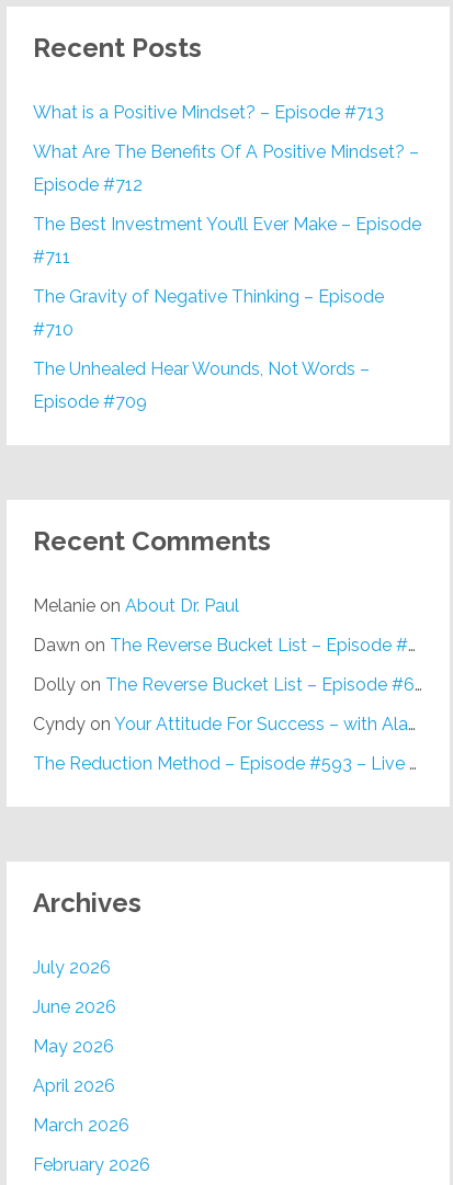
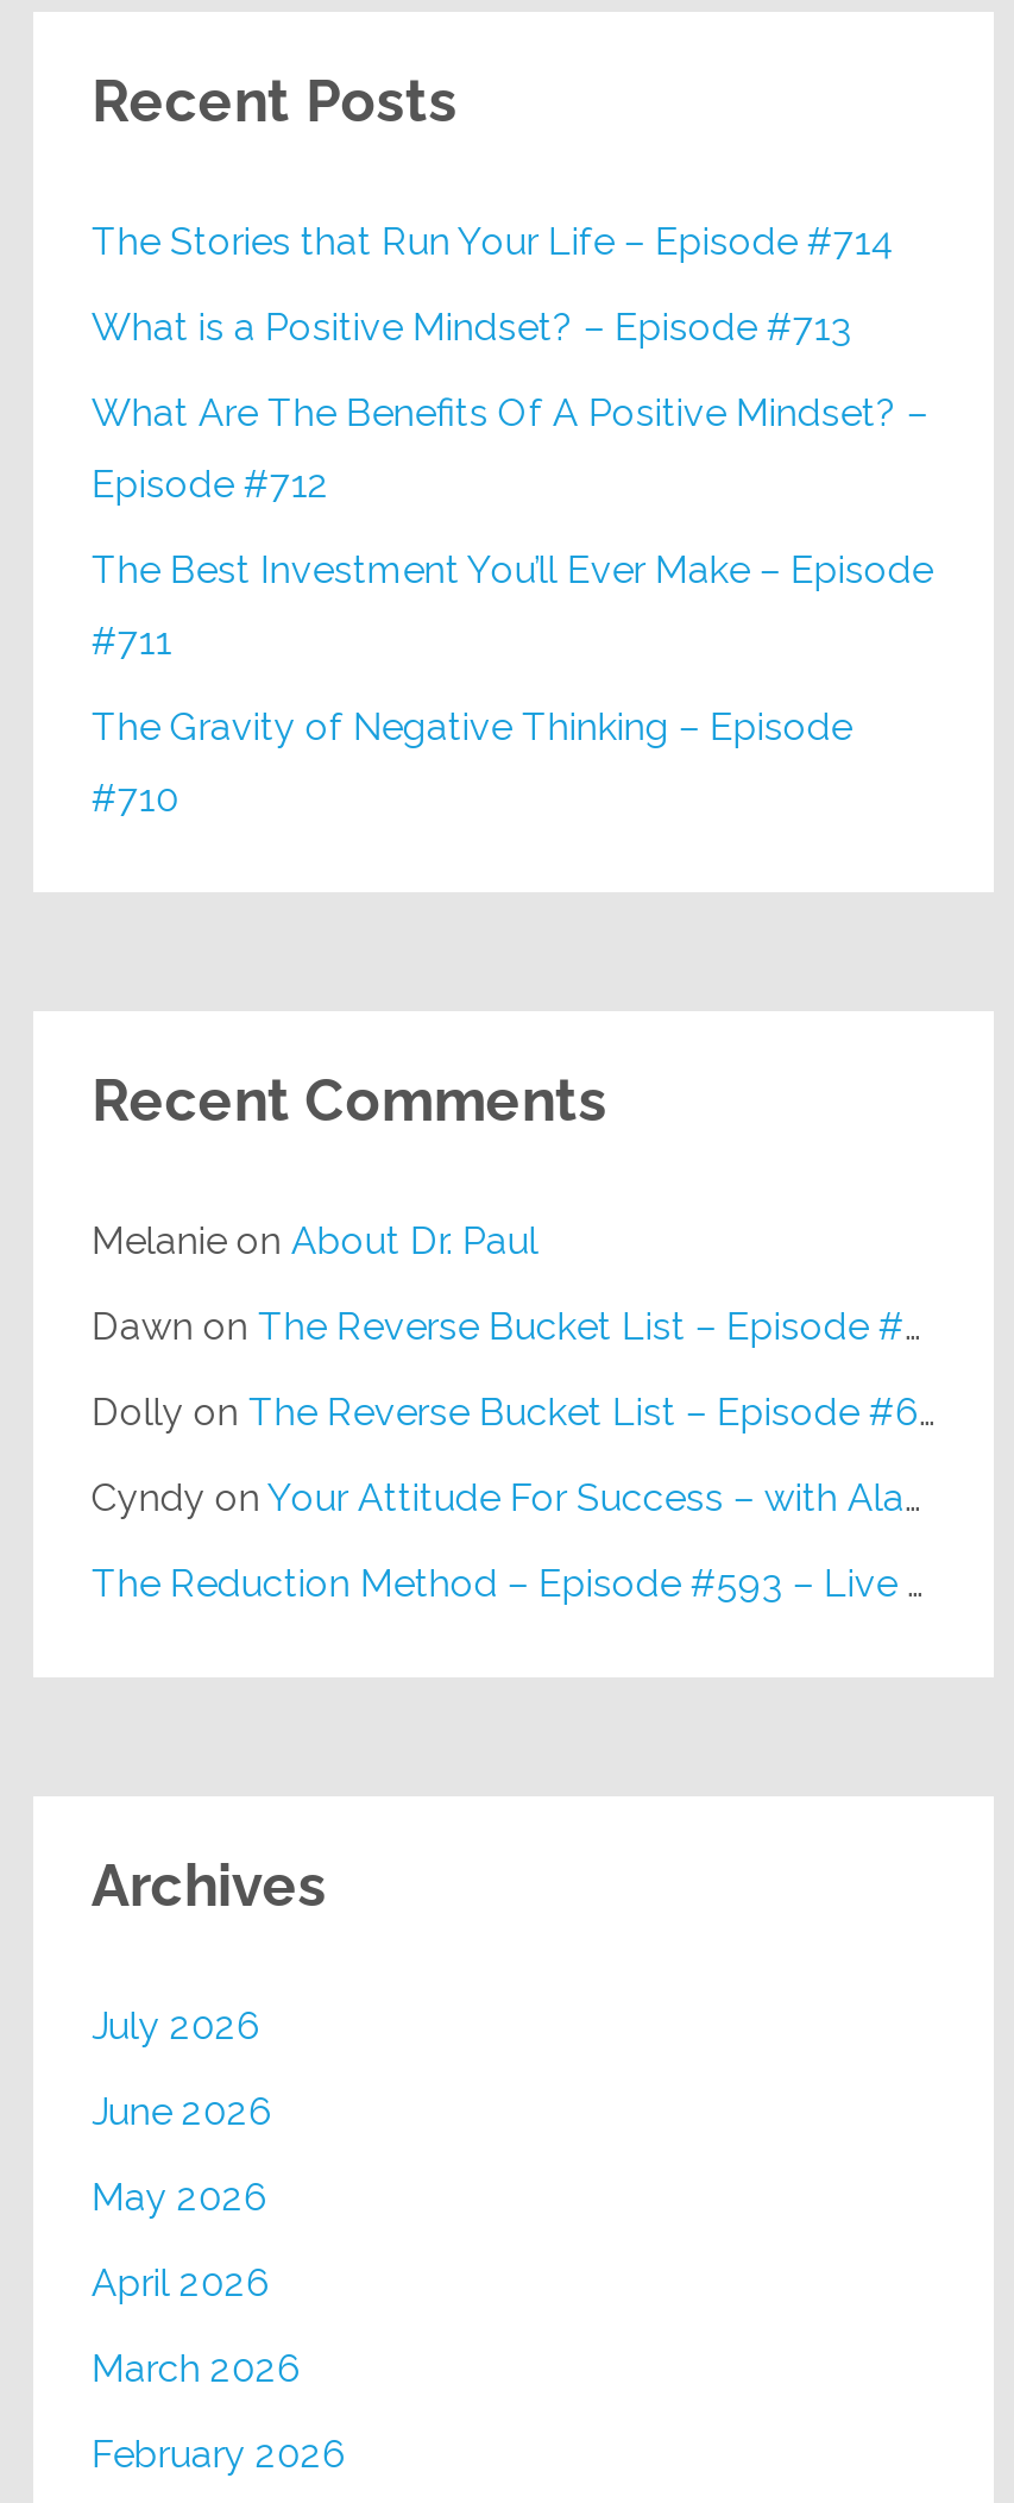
+ The Stories that Run Your Life – Episode #714

moved down: What is a Positive Mindset? – Episode #713 | What Are The Benefits Of A Positive Mindset? – | Episode #712 | The Best Investment You’ll Ever Make – Episode | #711 | The Gravity of Negative Thinking – Episode | #710

- The Unhealed Hear Wounds, Not Words –
- Episode #709
